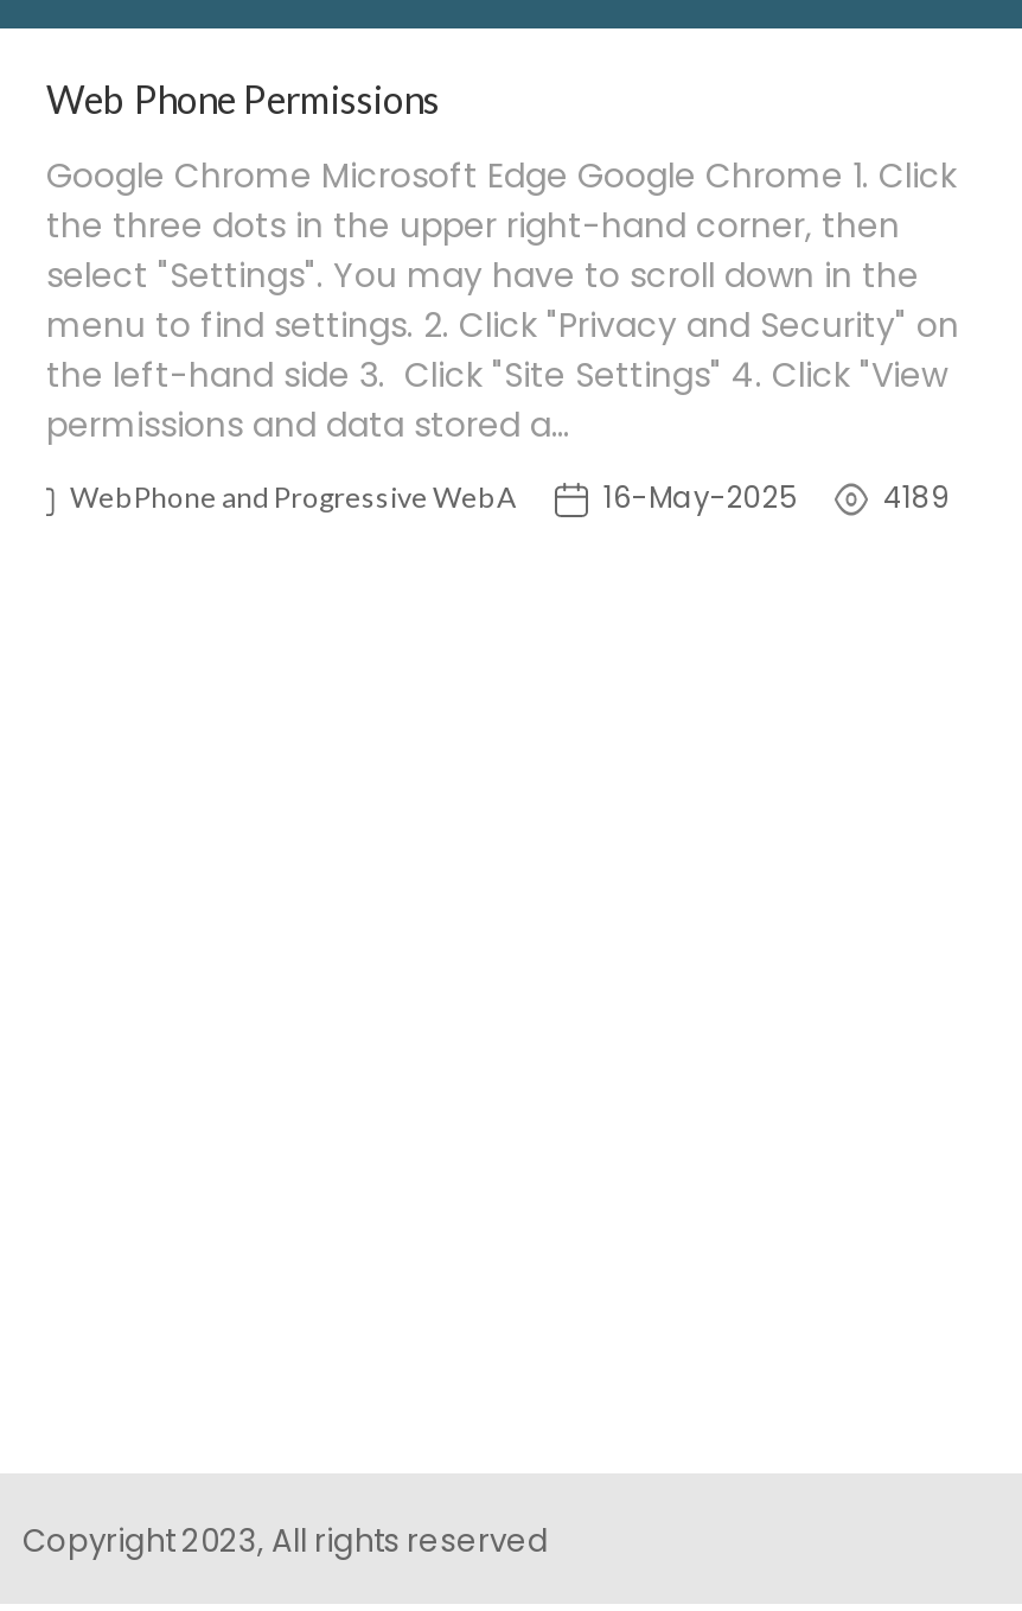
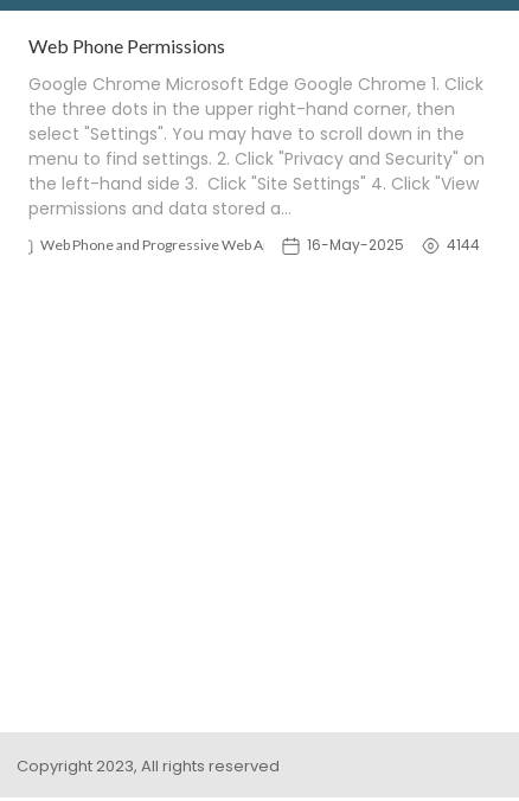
- 4189
+ 4144
